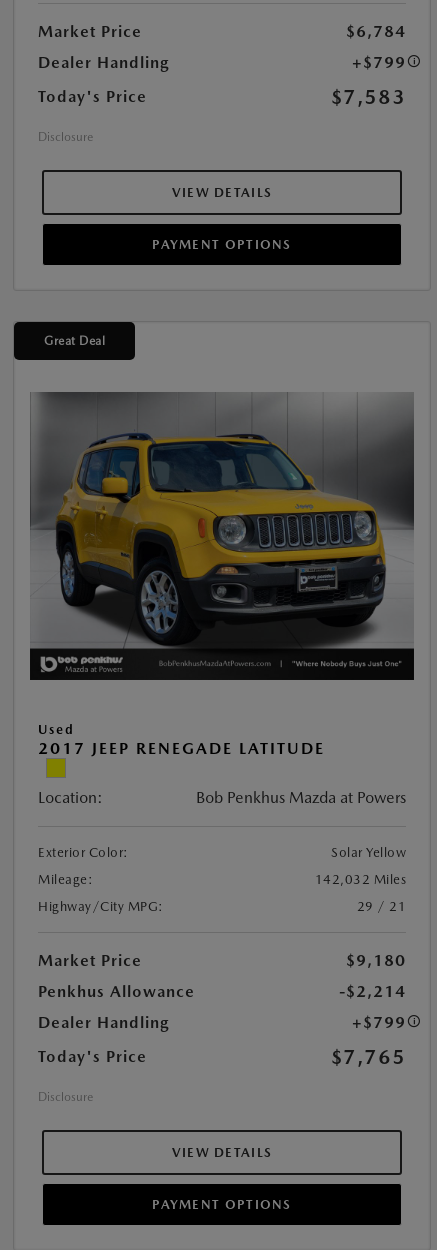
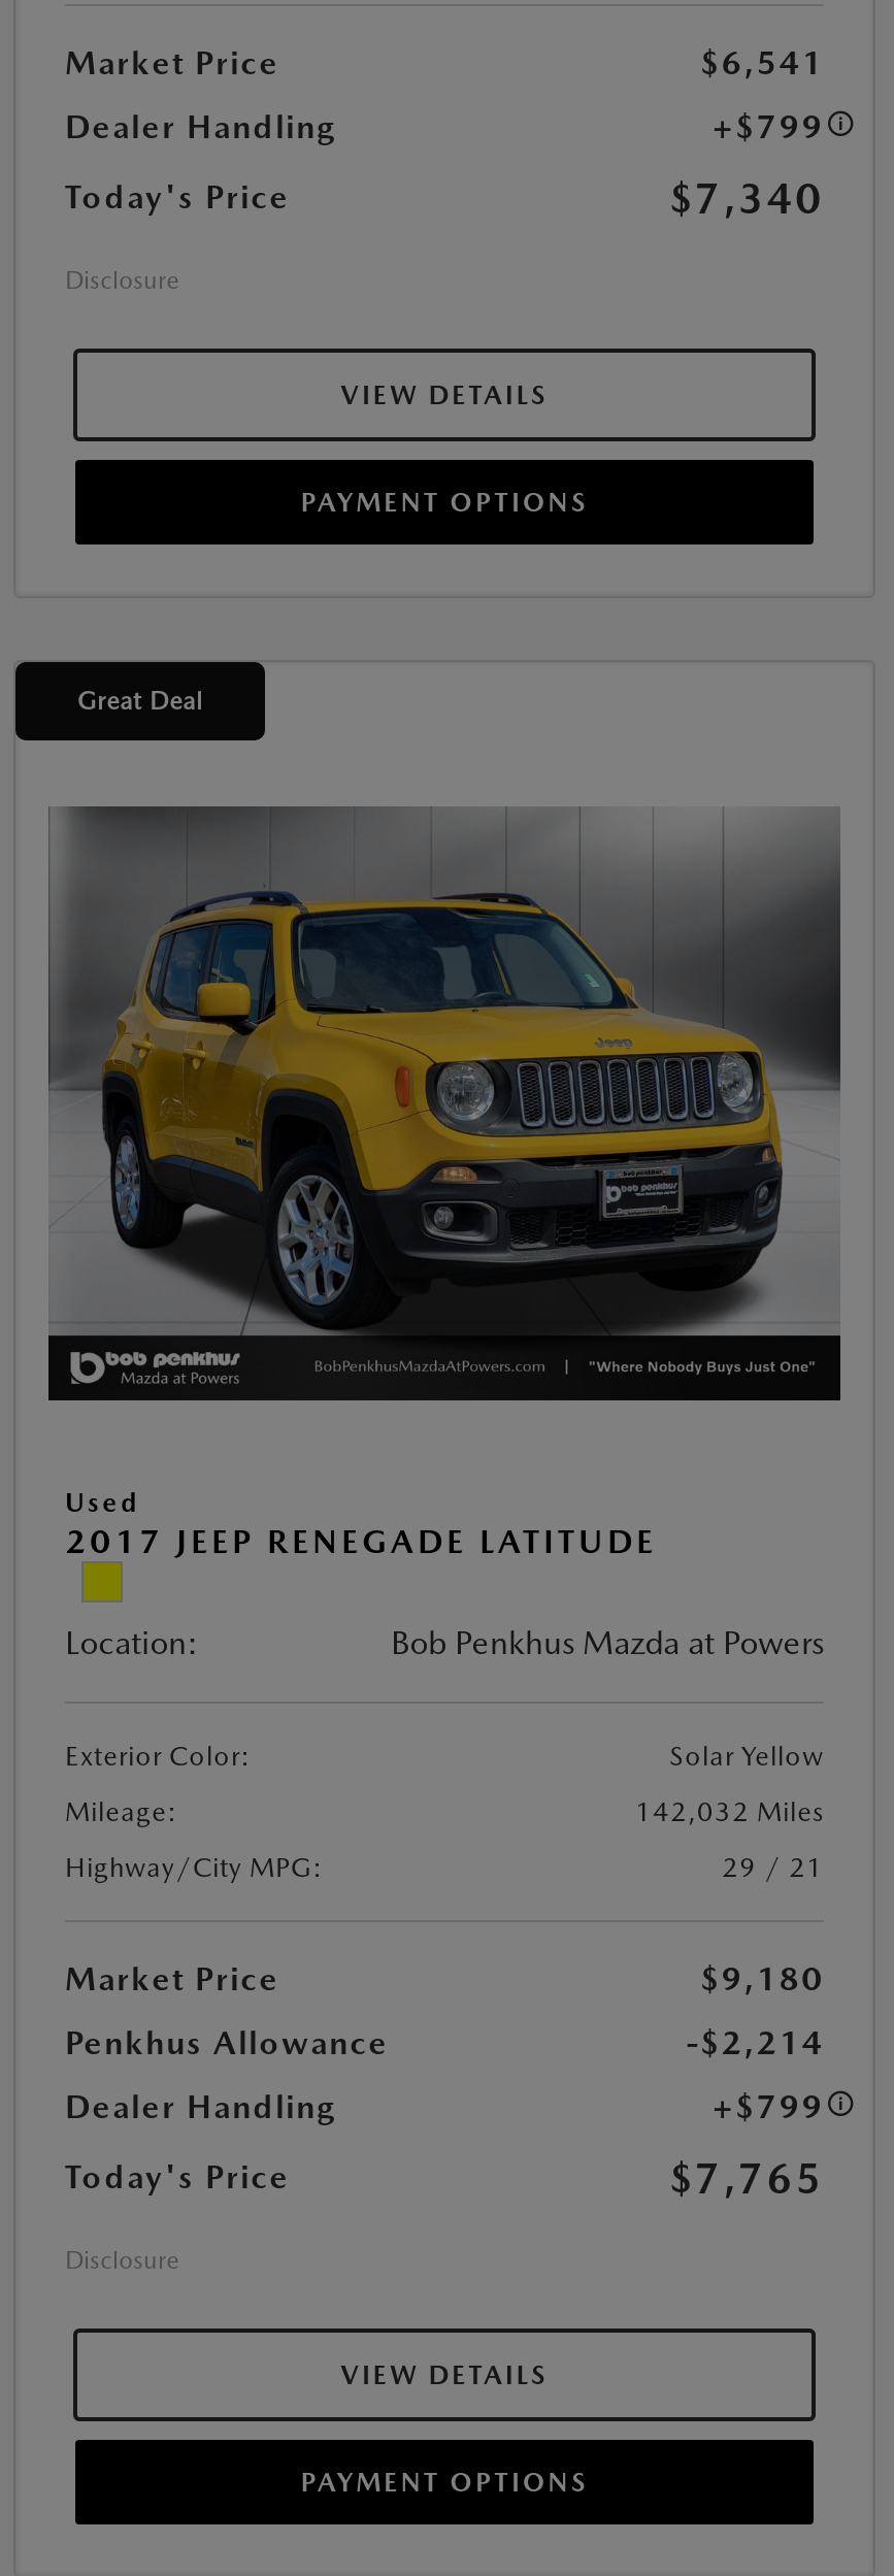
- $6,784
+ $6,541

- $7,583
+ $7,340
